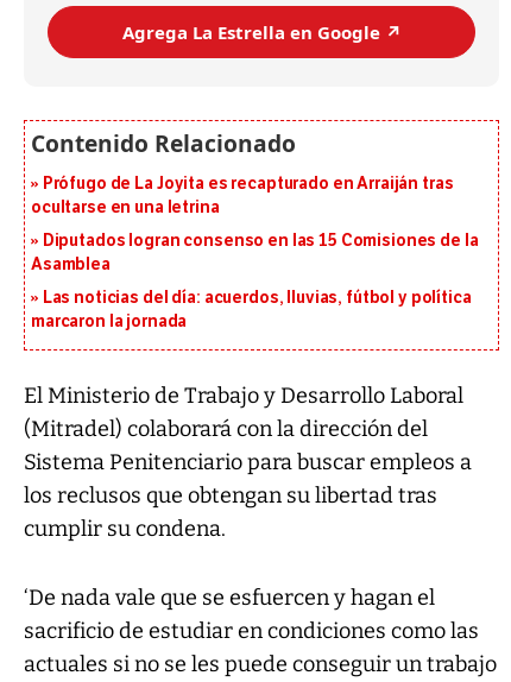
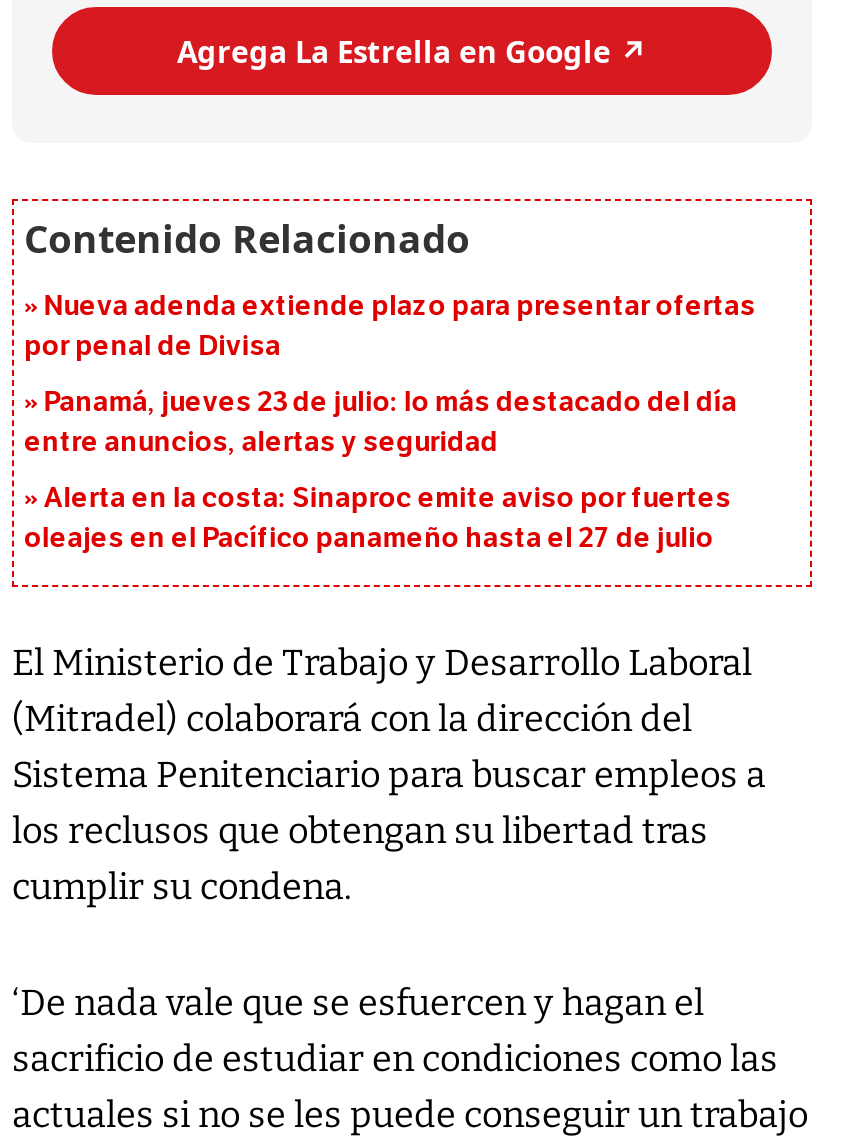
- Prófugo de La Joyita es recapturado en Arraiján tras
- ocultarse en una letrina
+ Nueva adenda extiende plazo para presentar ofertas
+ por penal de Divisa

- Diputados logran consenso en las 15 Comisiones de la
- Asamblea
+ Panamá, jueves 23 de julio: lo más destacado del día
+ entre anuncios, alertas y seguridad

- Las noticias del día: acuerdos, lluvias, fútbol y política
- marcaron la jornada
+ Alerta en la costa: Sinaproc emite aviso por fuertes
+ oleajes en el Pacífico panameño hasta el 27 de julio
